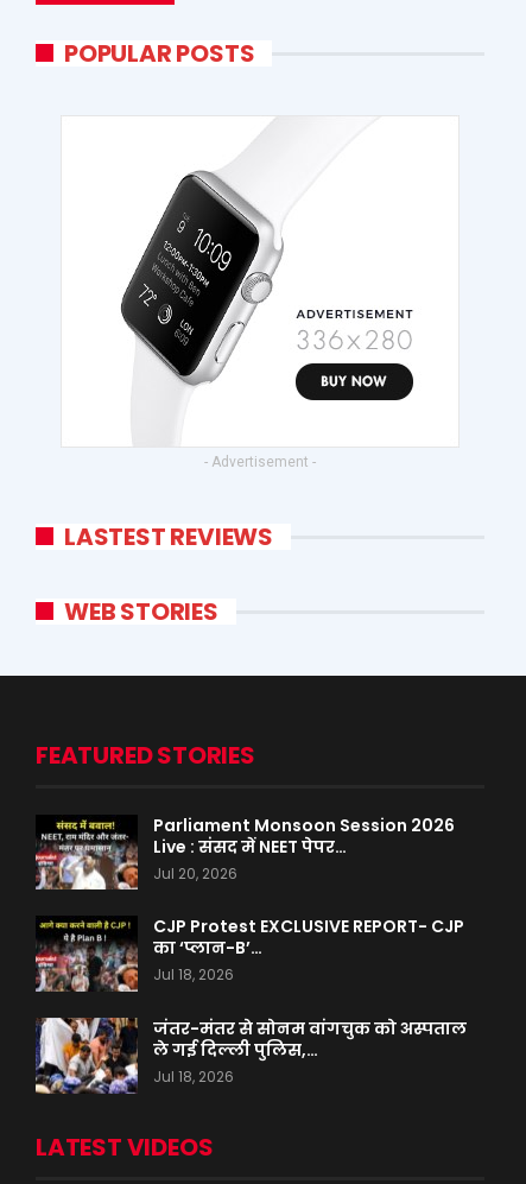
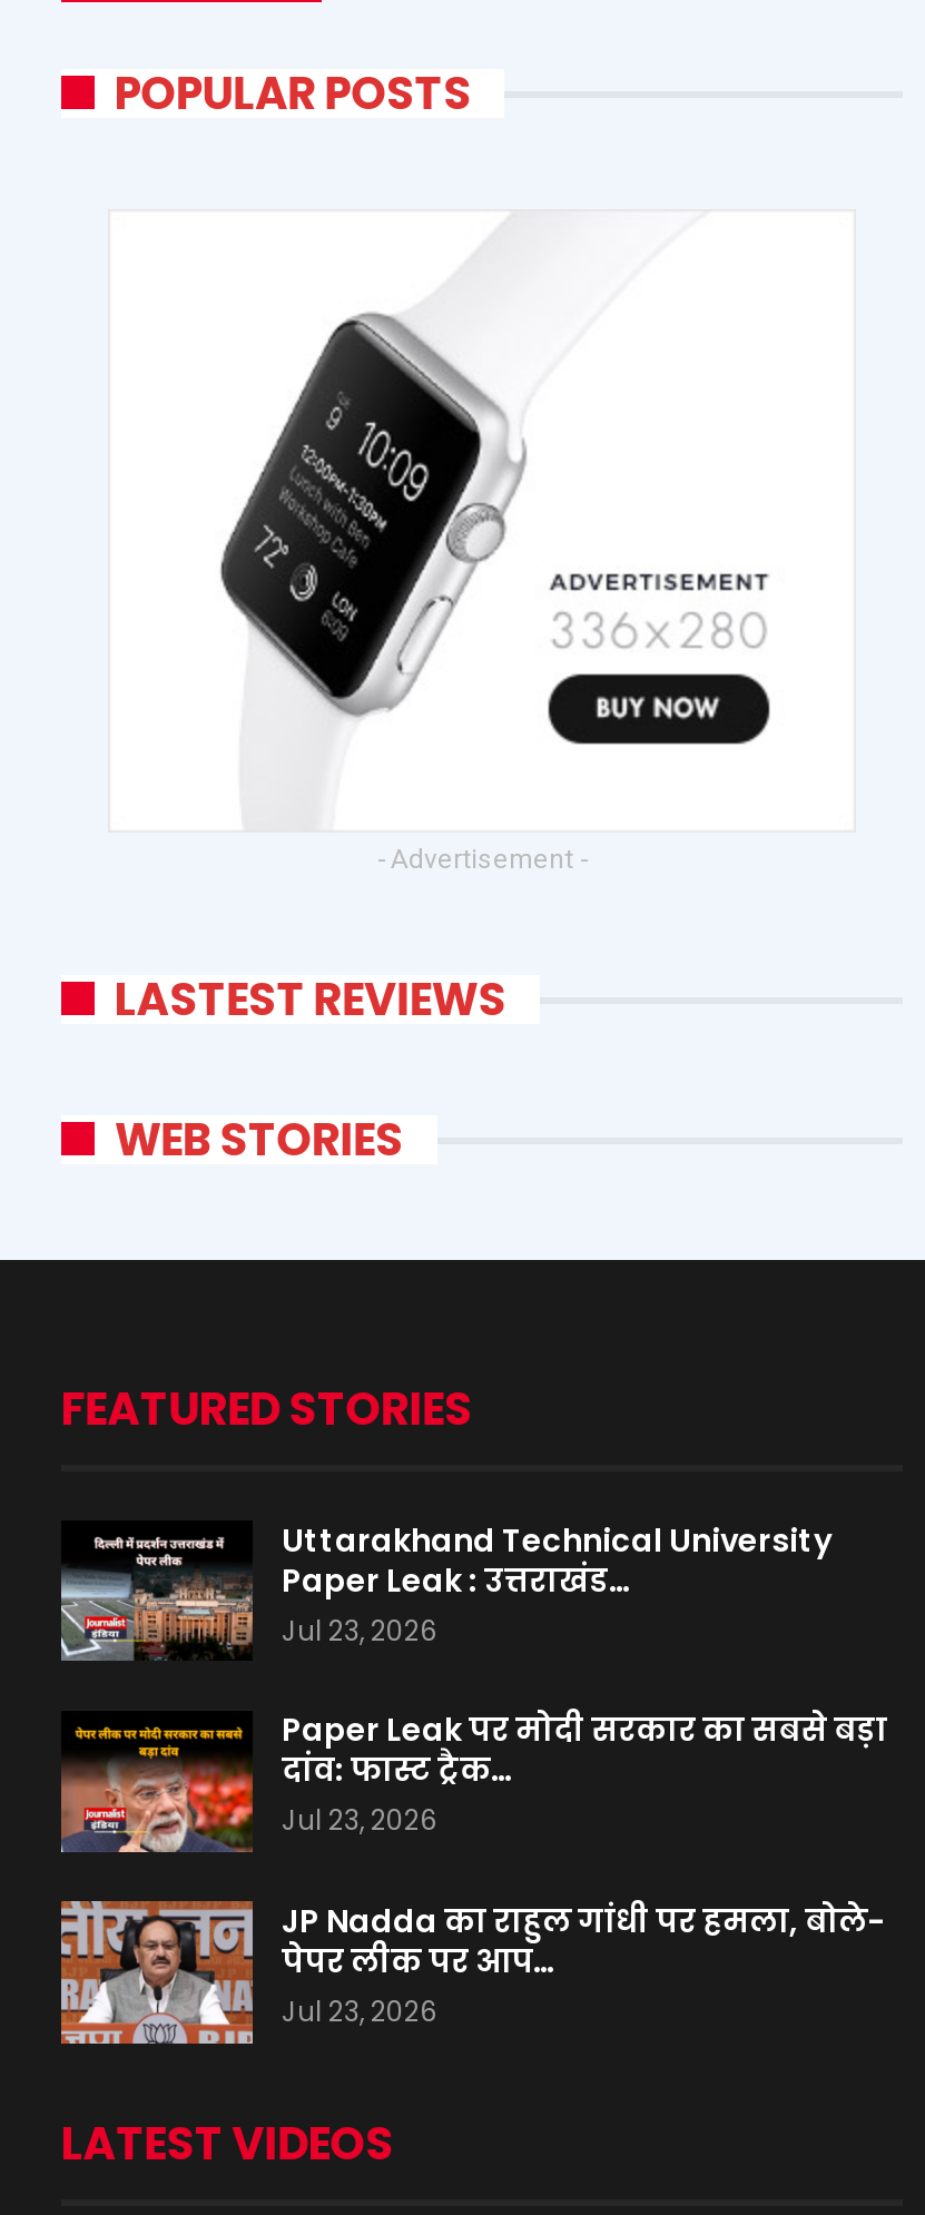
- [image]
- Parliament Monsoon Session 2026
- Live : संसद में NEET पेपर…
- Jul 20, 2026
+ [image]
+ Uttarakhand Technical University
+ Paper Leak : उत्तराखंड…
+ Jul 23, 2026

- [image]
- CJP Protest EXCLUSIVE REPORT- CJP
- का ‘प्लान-B’…
- Jul 18, 2026
+ [image]
+ Paper Leak पर मोदी सरकार का सबसे बड़ा
+ दांव: फास्ट ट्रैक…
+ Jul 23, 2026

- [image]
- जंतर-मंतर से सोनम वांगचुक को अस्पताल
- ले गई दिल्ली पुलिस,…
- Jul 18, 2026
+ [image]
+ JP Nadda का राहुल गांधी पर हमला, बोले-
+ पेपर लीक पर आप…
+ Jul 23, 2026
